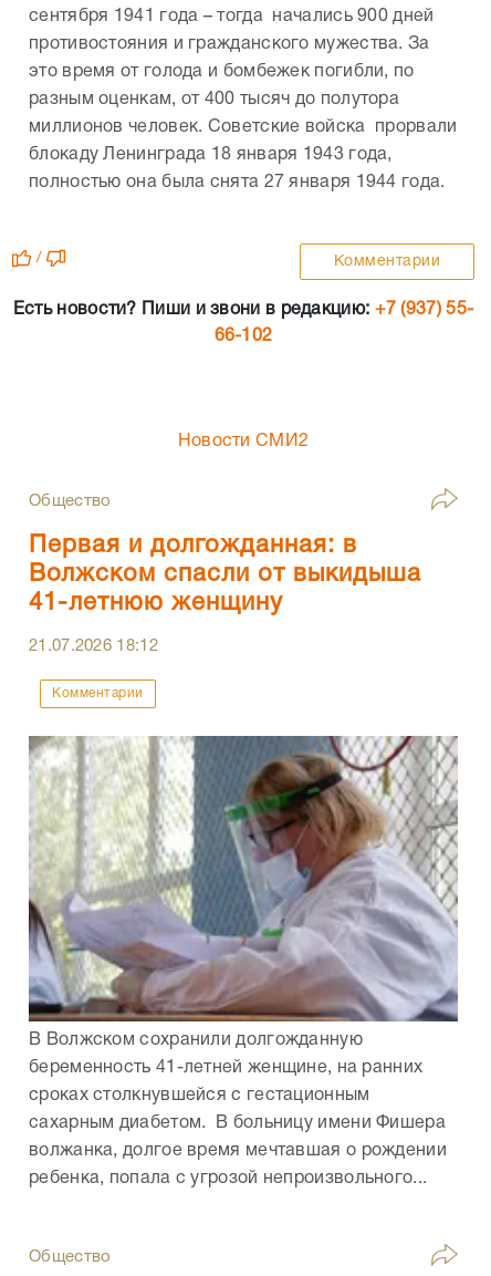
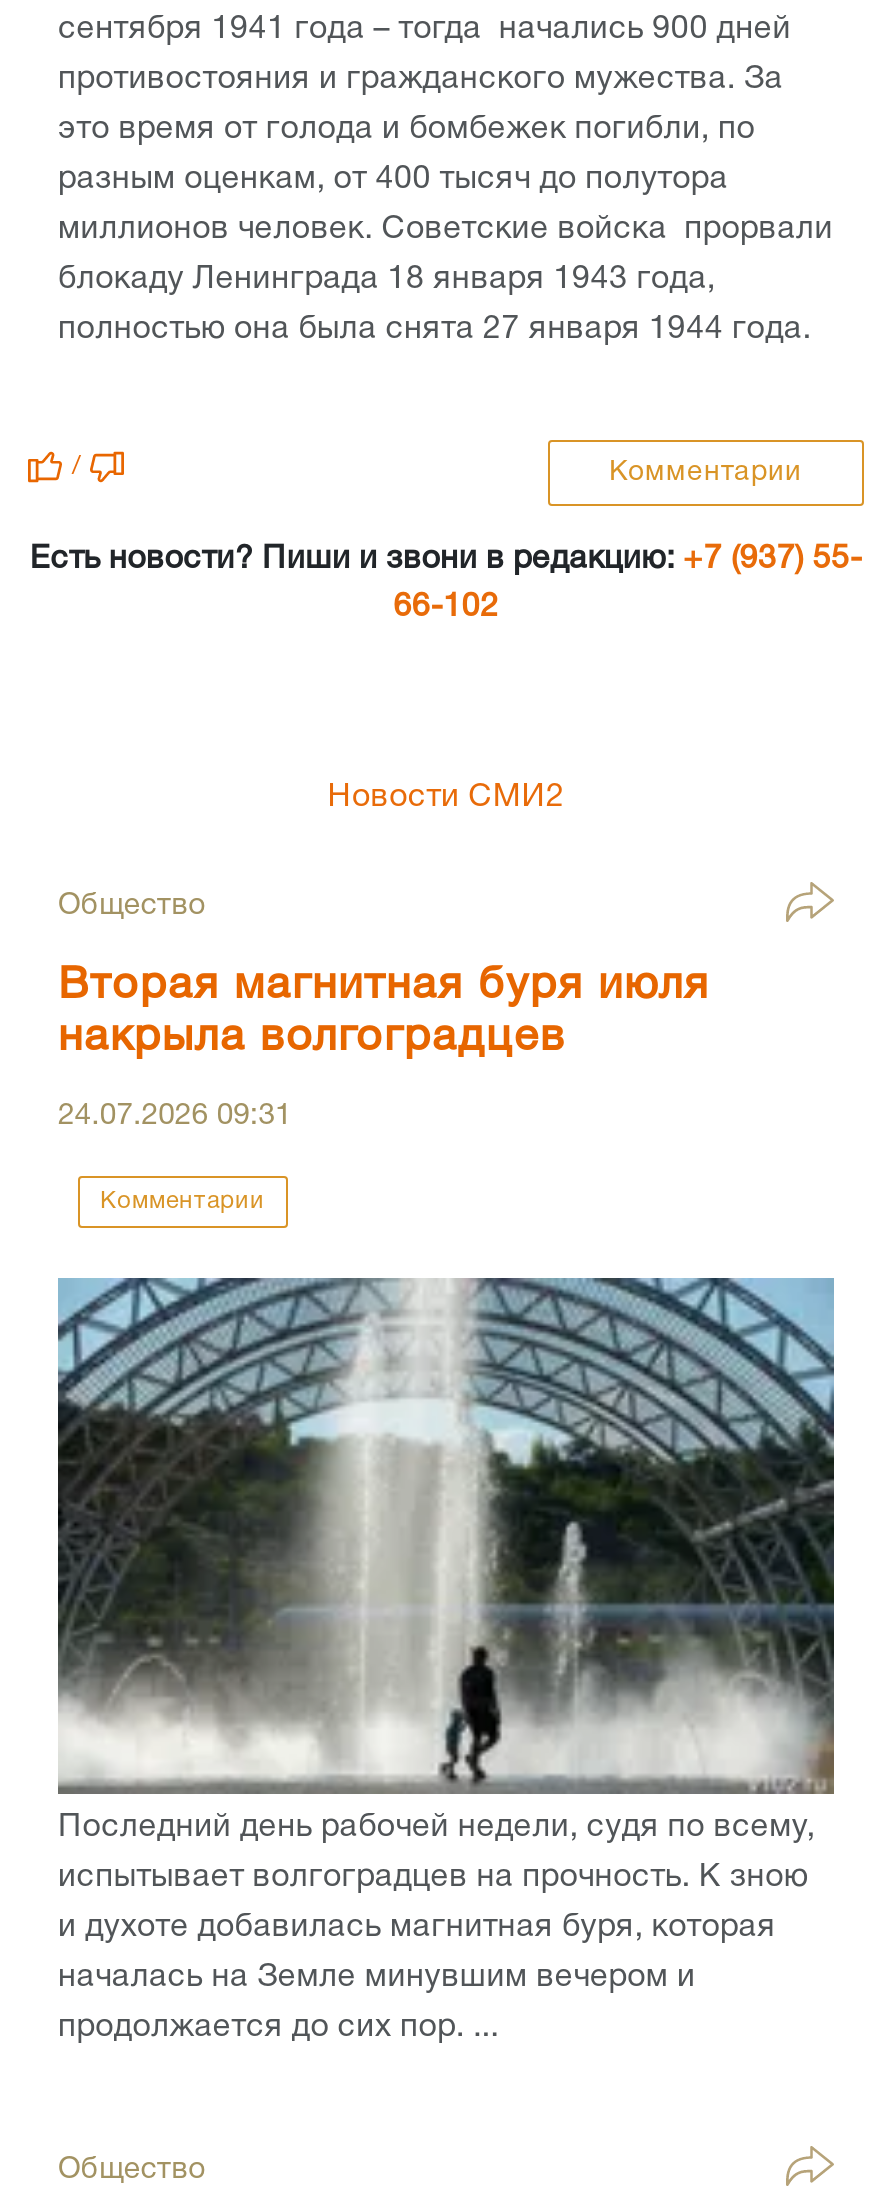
- Первая и долгожданная: в
- Волжском спасли от выкидыша
- 41-летнюю женщину
+ Вторая магнитная буря июля
+ накрыла волгоградцев

- 21.07.2026 18:12
+ 24.07.2026 09:31

- [image]
- В Волжском сохранили долгожданную
- беременность 41-летней женщине, на ранних
- сроках столкнувшейся с гестационным
- сахарным диабетом. В больницу имени Фишера
- волжанка, долгое время мечтавшая о рождении
- ребенка, попала с угрозой непроизвольного...
+ [image]
+ Последний день рабочей недели, судя по всему,
+ испытывает волгоградцев на прочность. К зною
+ и духоте добавилась магнитная буря, которая
+ началась на Земле минувшим вечером и
+ продолжается до сих пор. ...
